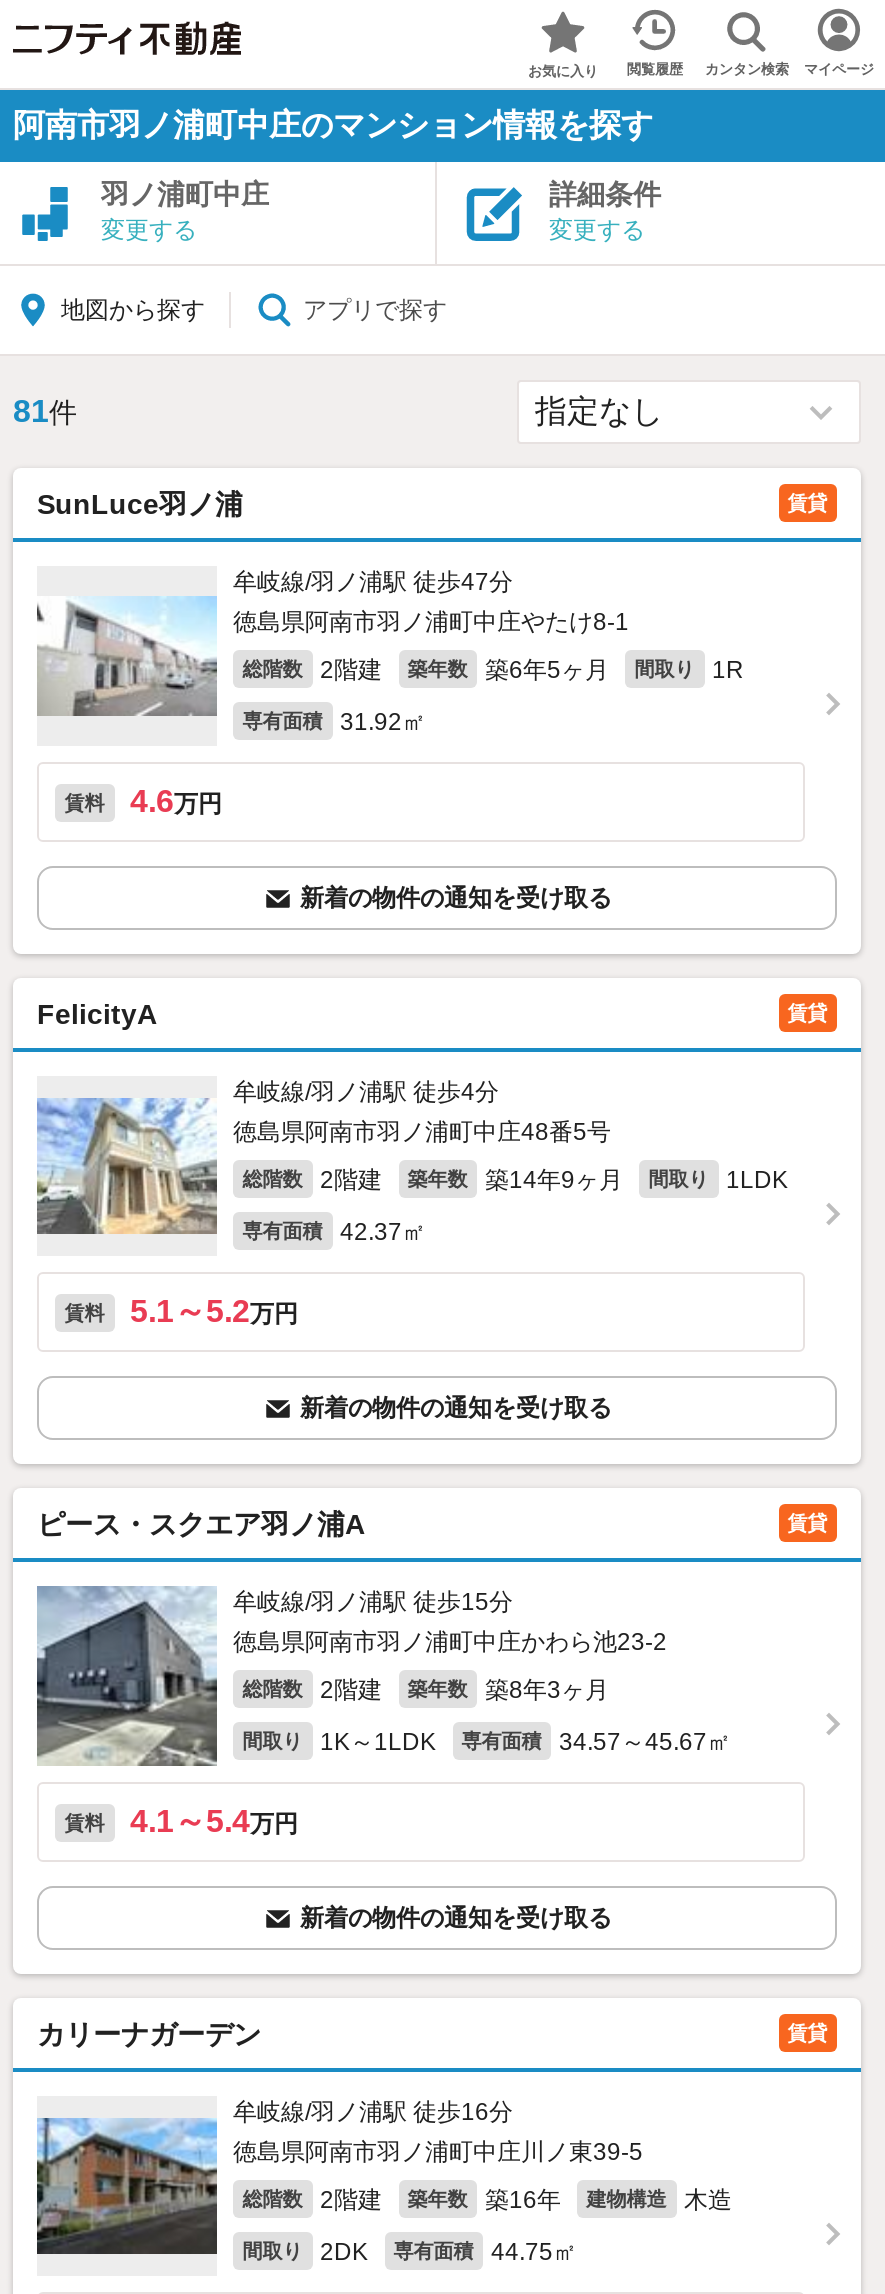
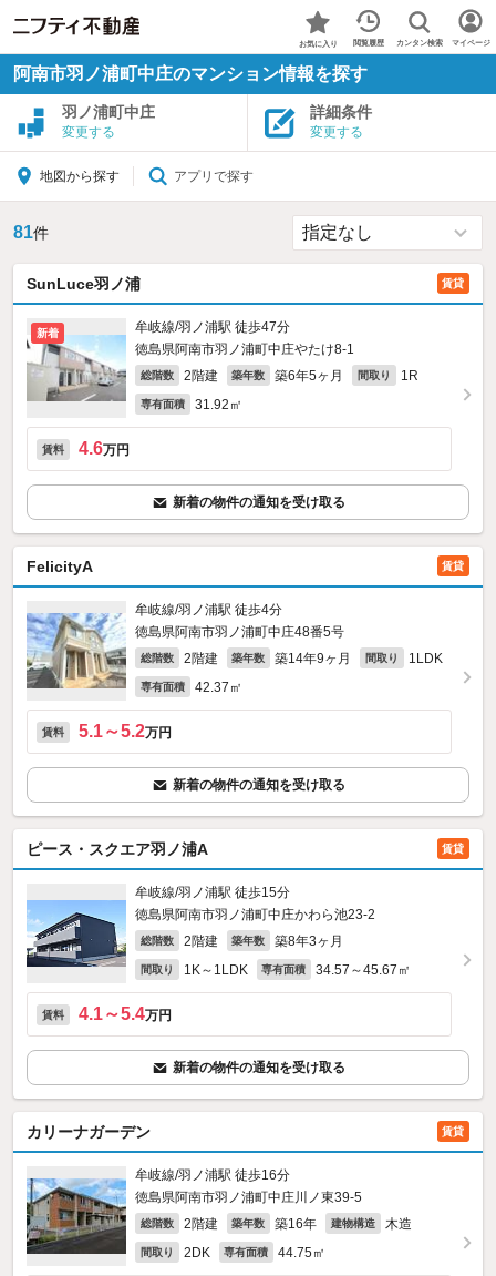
+ 新着

- [image]
+ [image]
